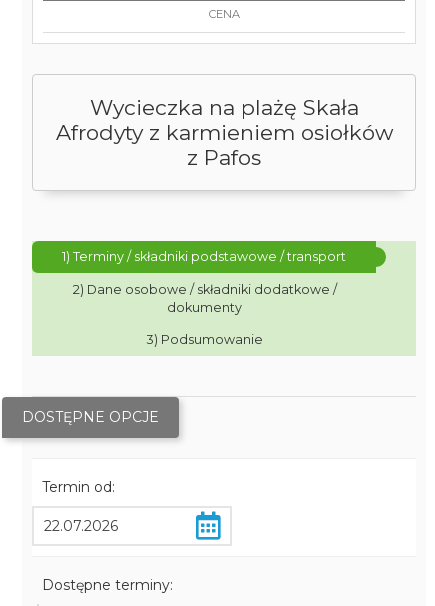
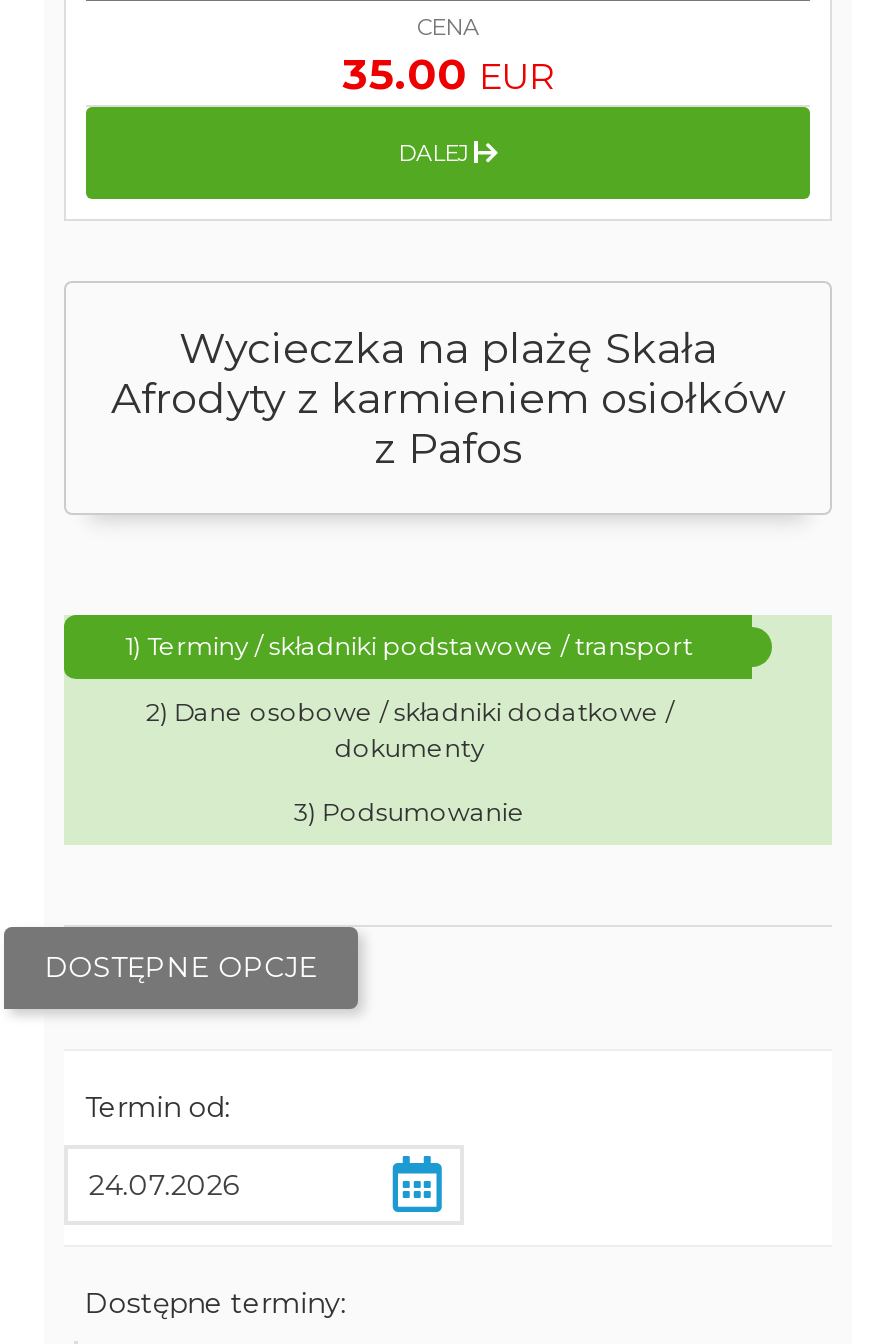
+ 35.00 EUR
+ DALEJ
